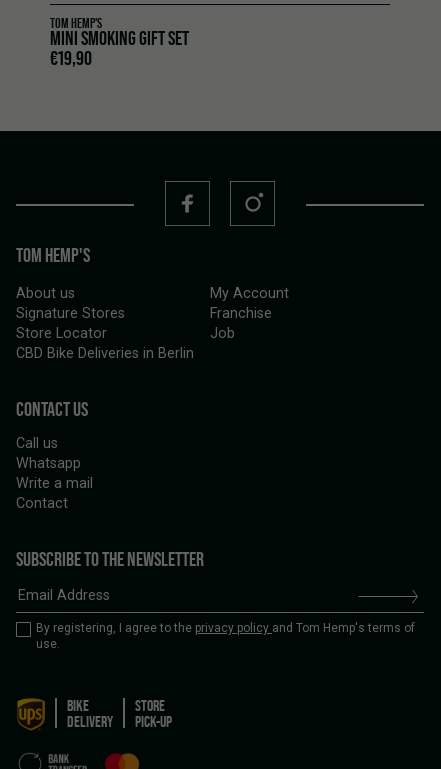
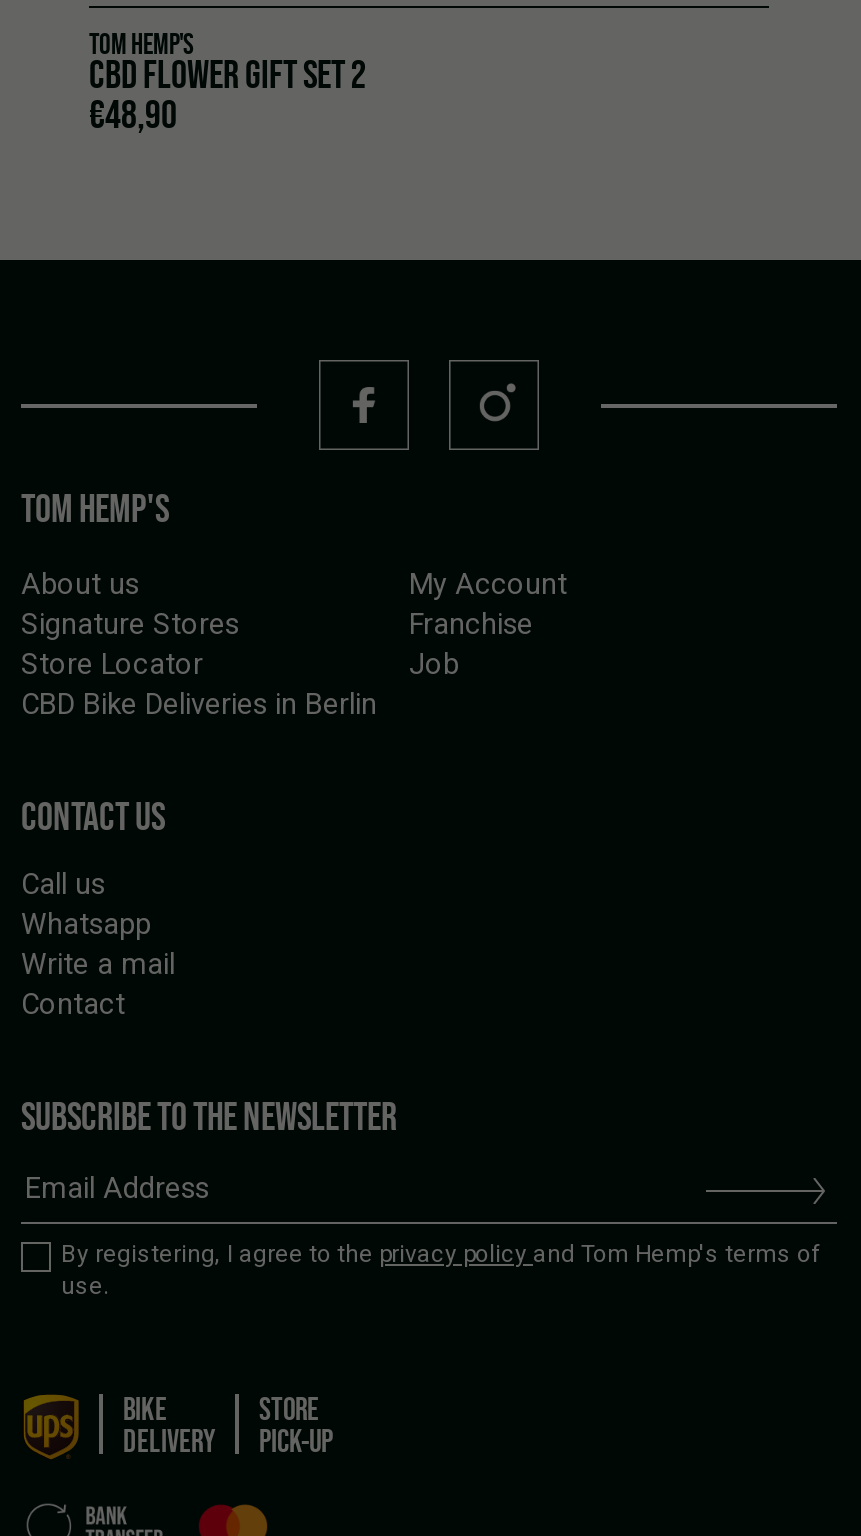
- MINI SMOKING GIFT SET
- €19,90
+ CBD FLOWER GIFT SET 2
+ €48,90
